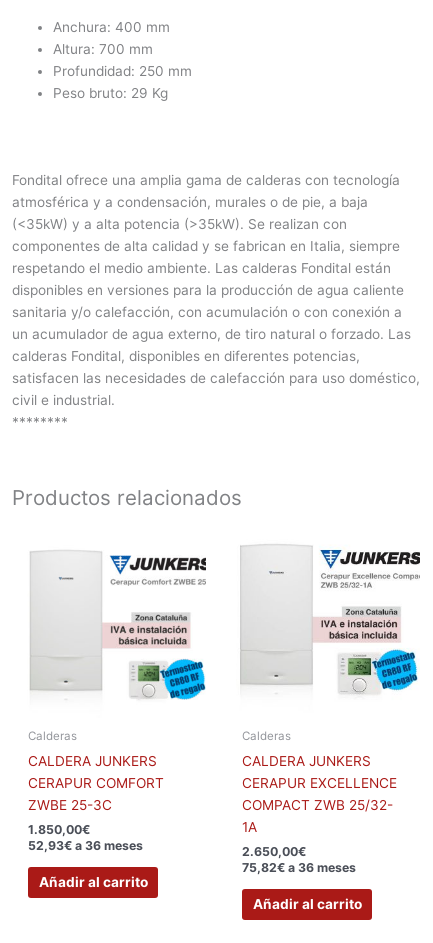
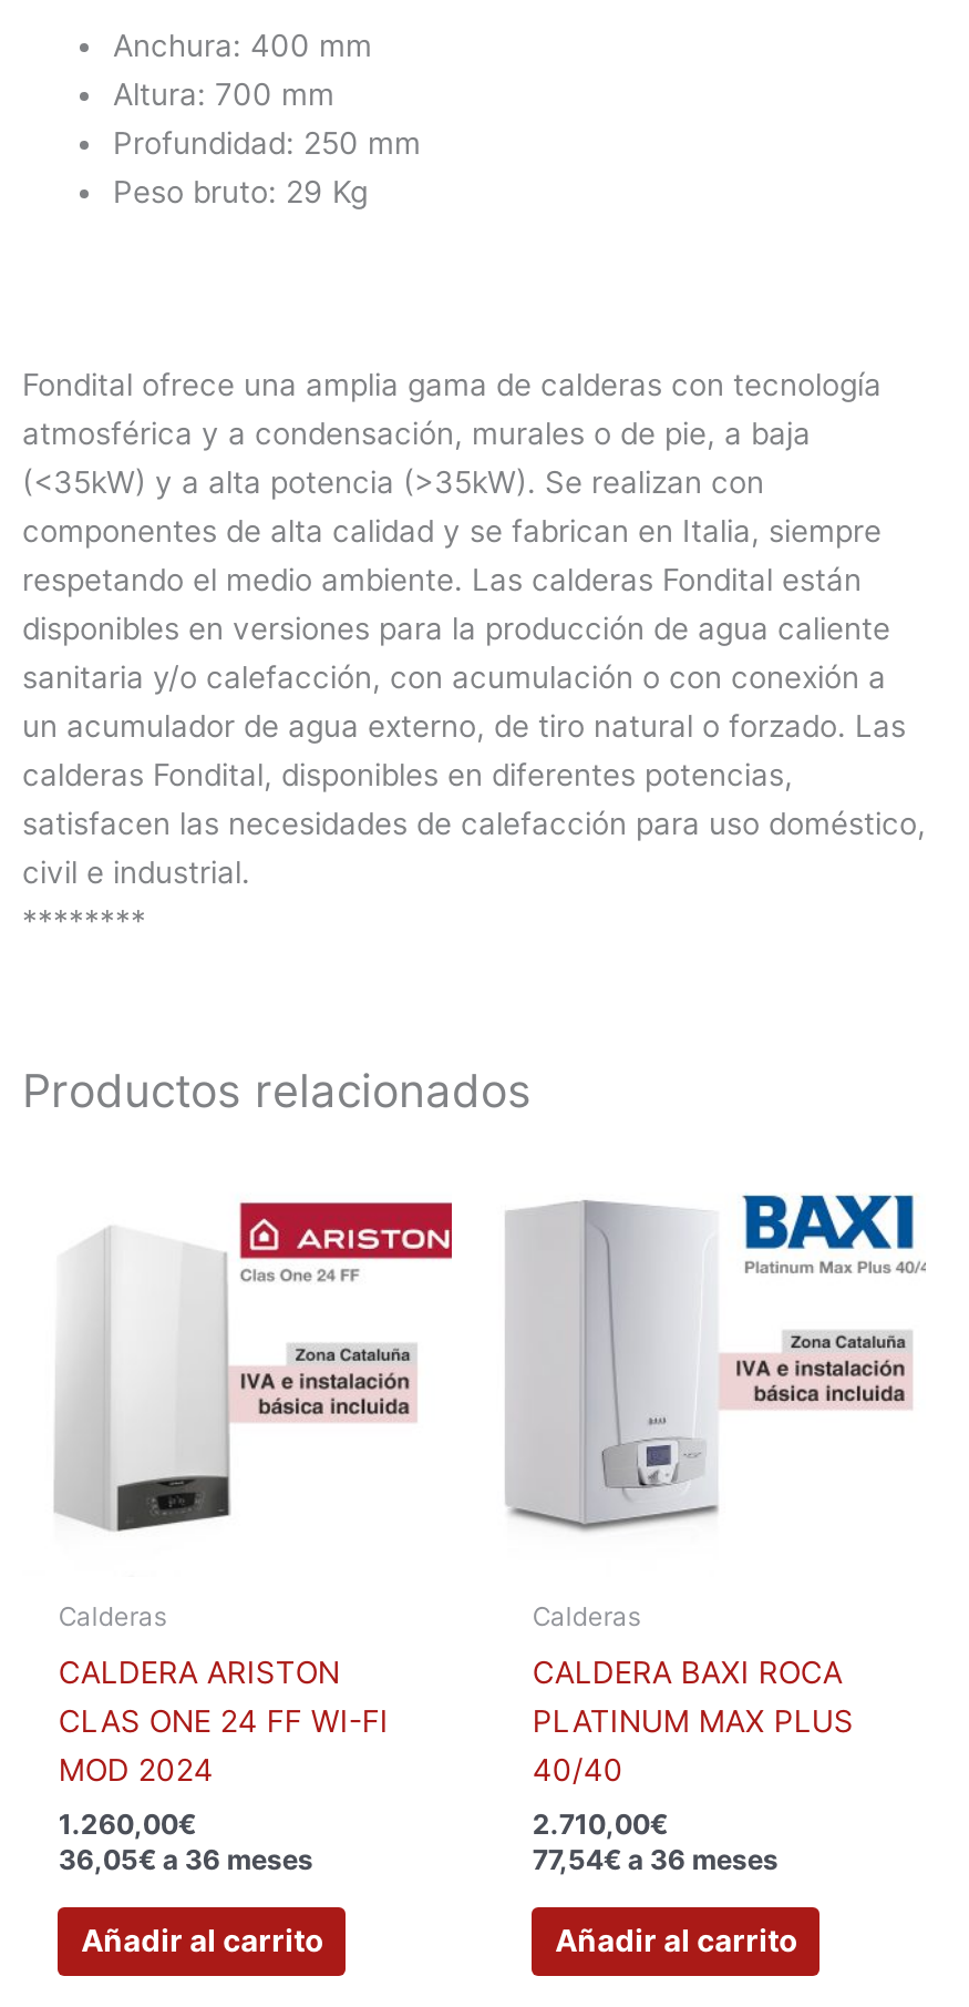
- [image]
+ [image]

- [image]
+ [image]

- CALDERA JUNKERS
- CERAPUR COMFORT
- ZWBE 25-3C
+ CALDERA ARISTON
+ CLAS ONE 24 FF WI-FI
+ MOD 2024

- CALDERA JUNKERS
- CERAPUR EXCELLENCE
- COMPACT ZWB 25/32-
- 1A
+ CALDERA BAXI ROCA
+ PLATINUM MAX PLUS
+ 40/40

- 1.850,00€
- 52,93€ a 36 meses
+ 1.260,00€
+ 36,05€ a 36 meses

- 2.650,00€
- 75,82€ a 36 meses
+ 2.710,00€
+ 77,54€ a 36 meses
